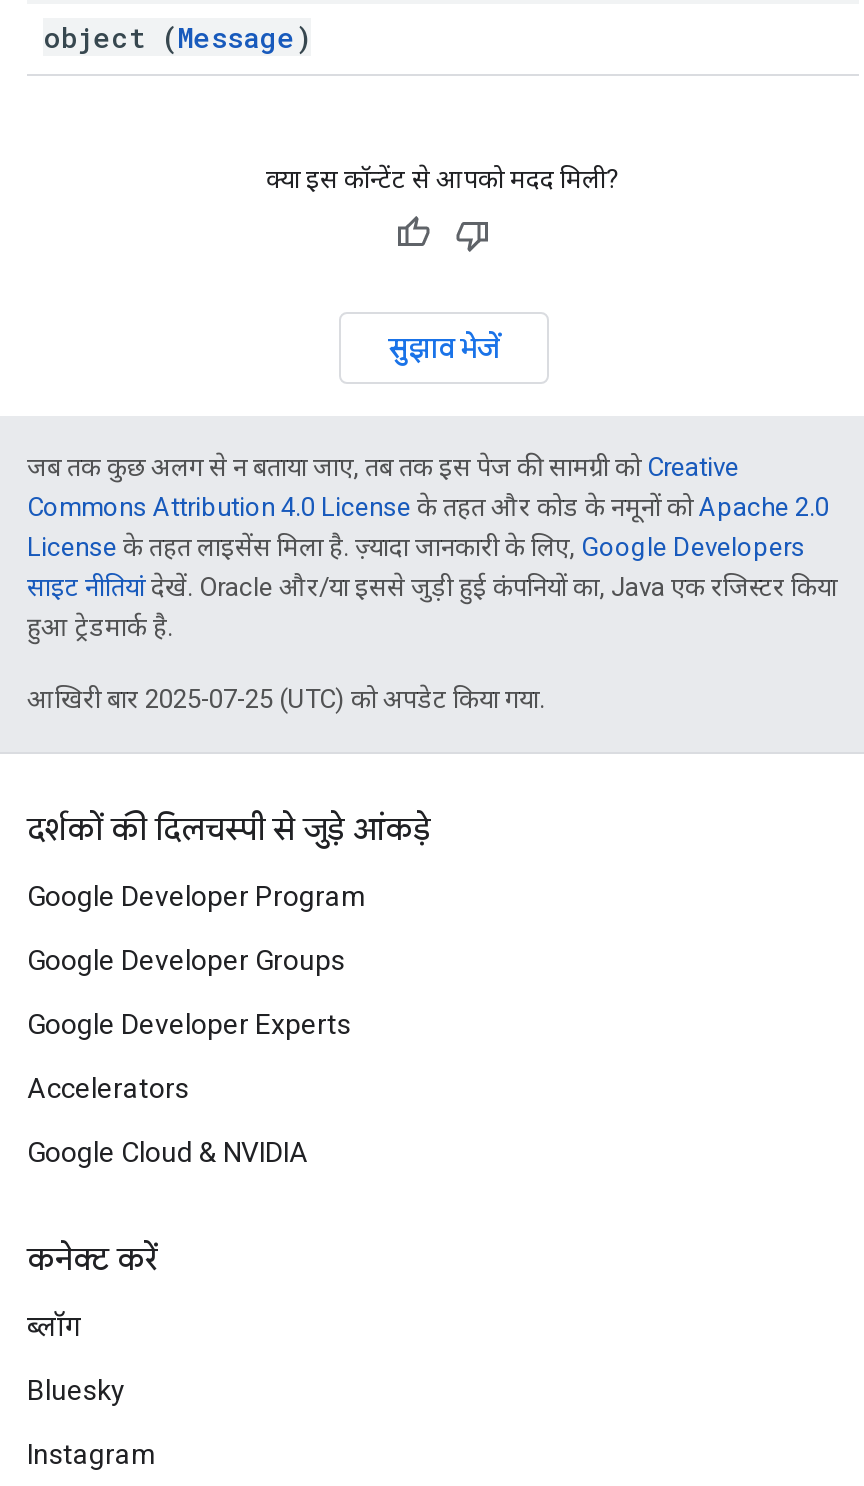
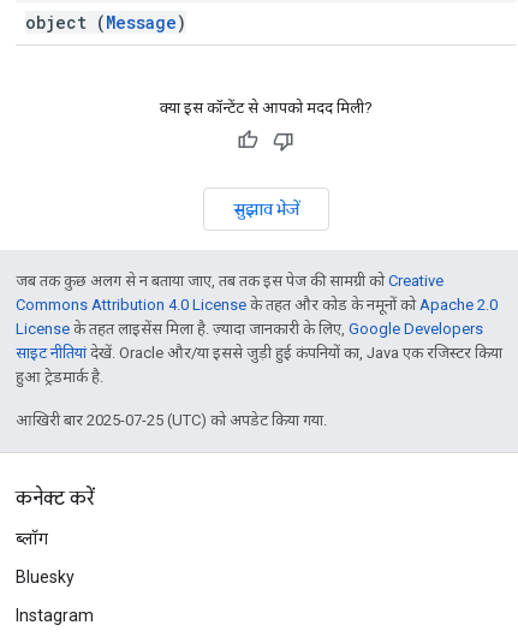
- दर्शकों की दिलचस्पी से जुड़े आंकड़े
- Google Developer Program
- Google Developer Groups
- Google Developer Experts
- Accelerators
- Google Cloud & NVIDIA
